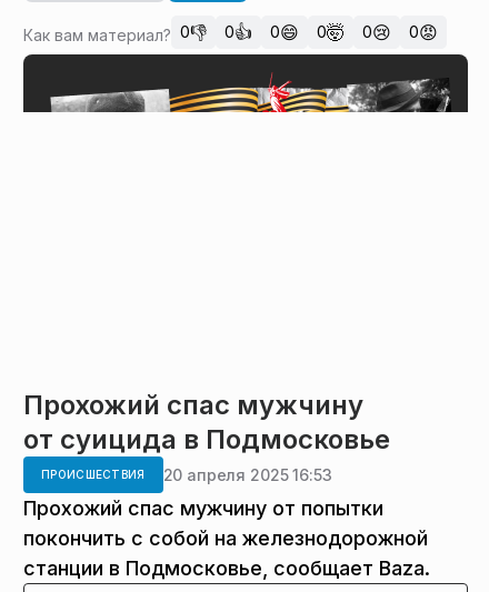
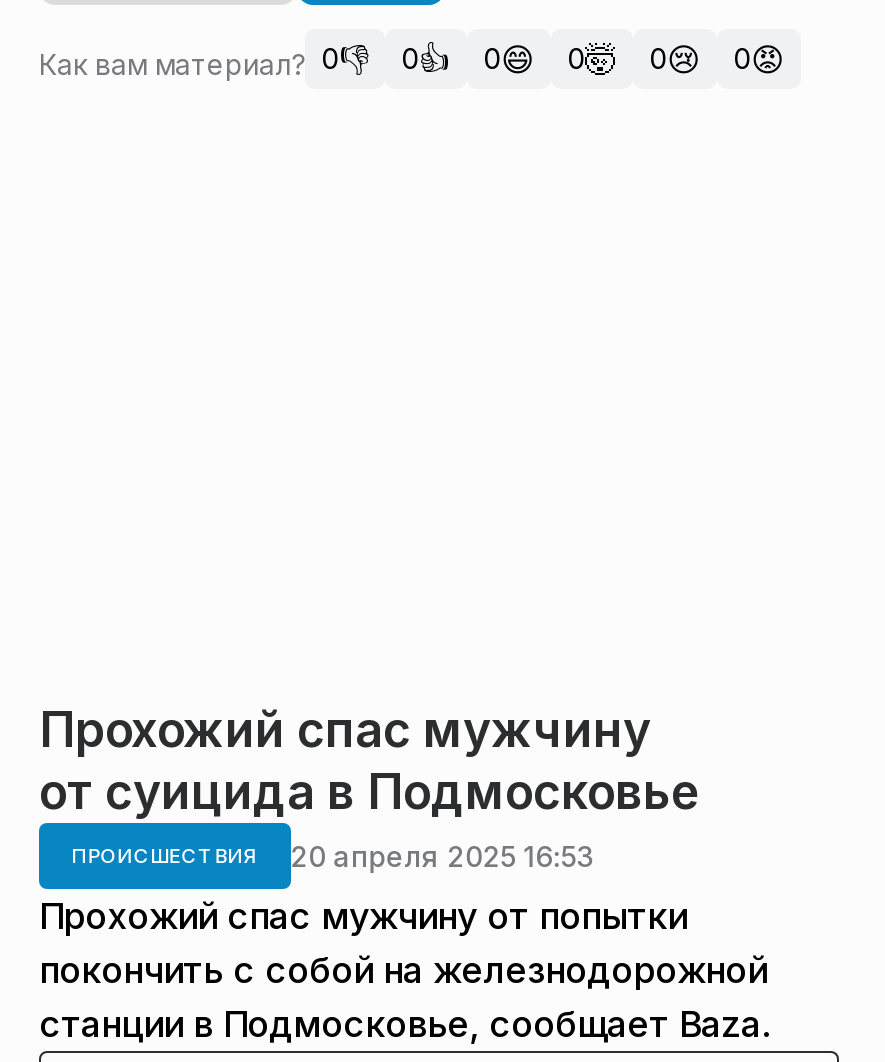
- [image]
